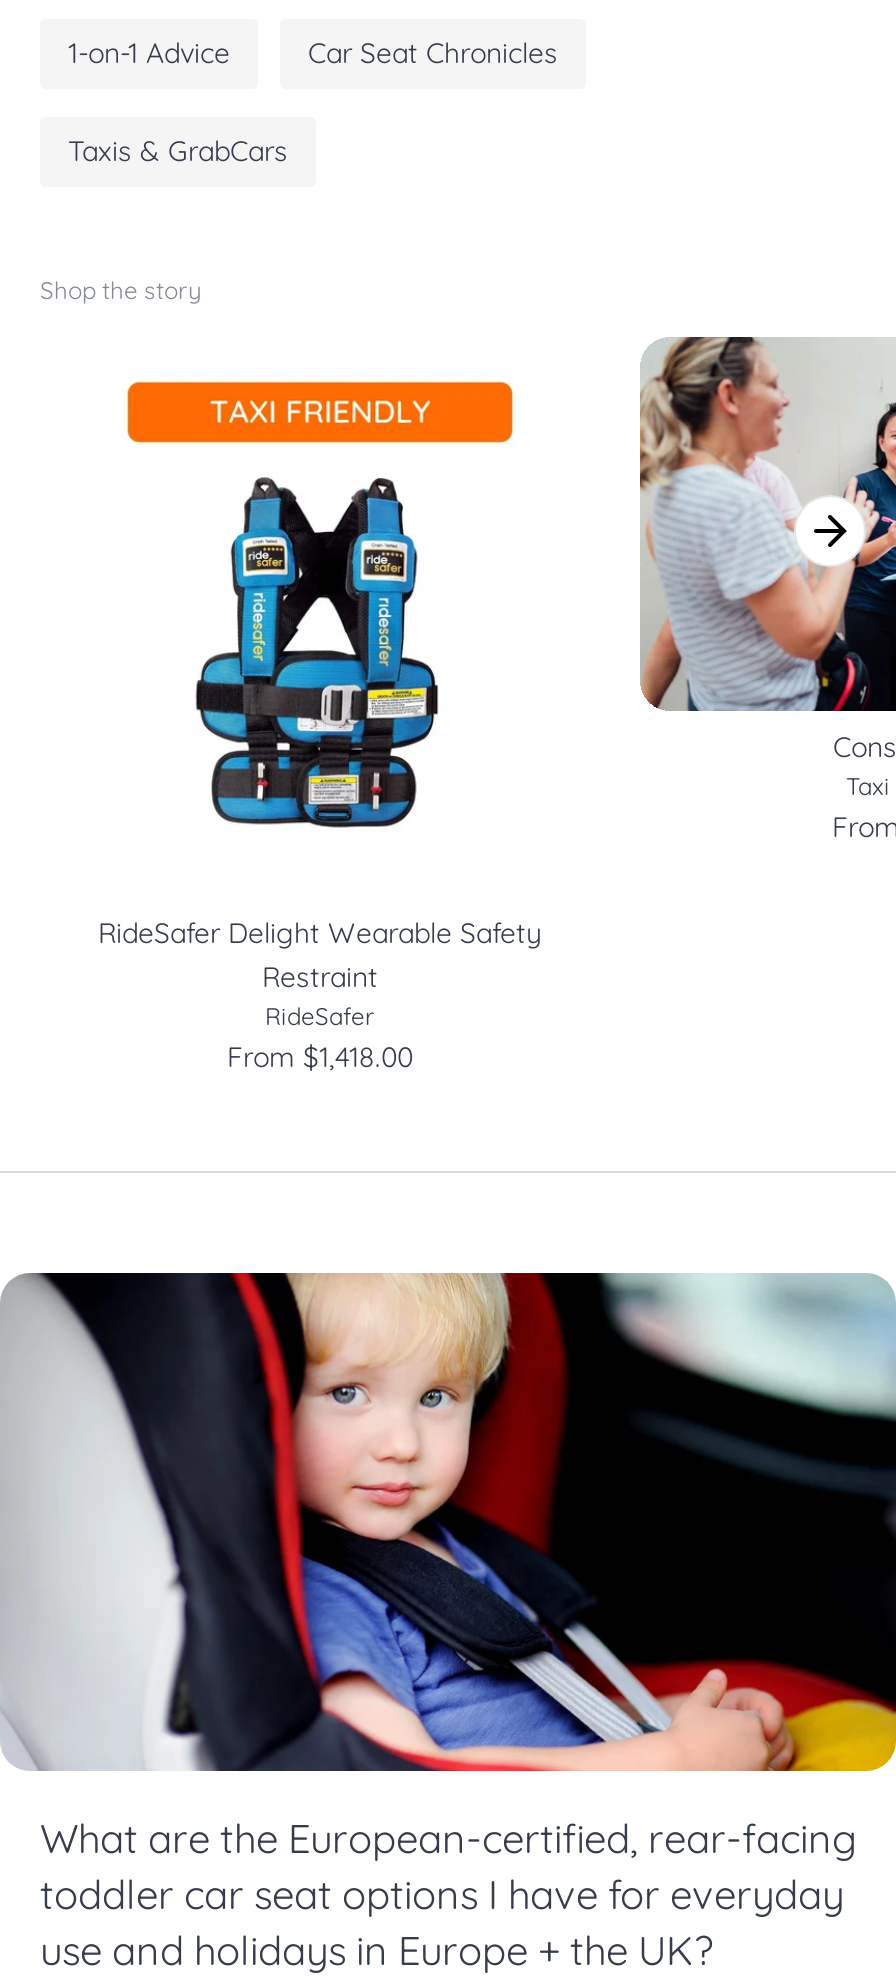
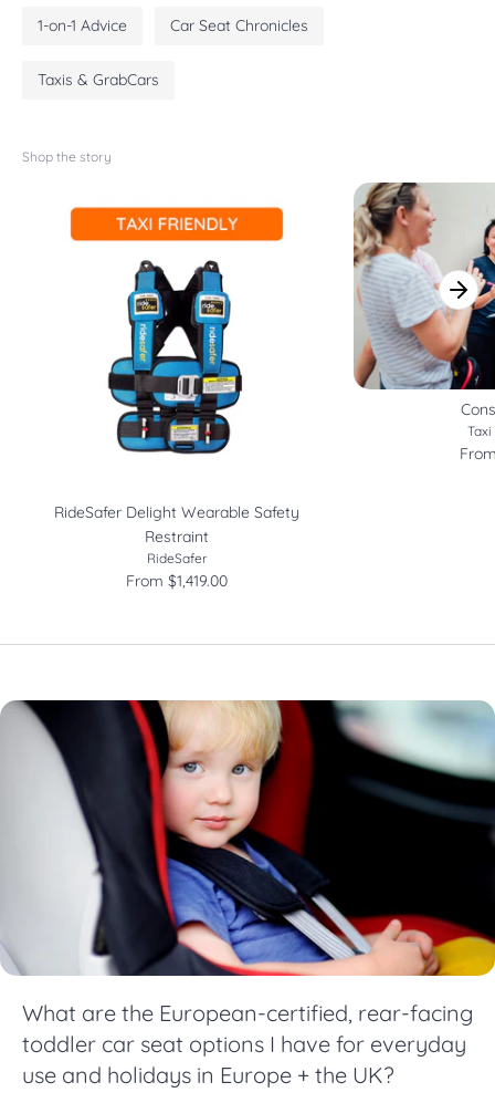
- From $1,418.00
+ From $1,419.00
